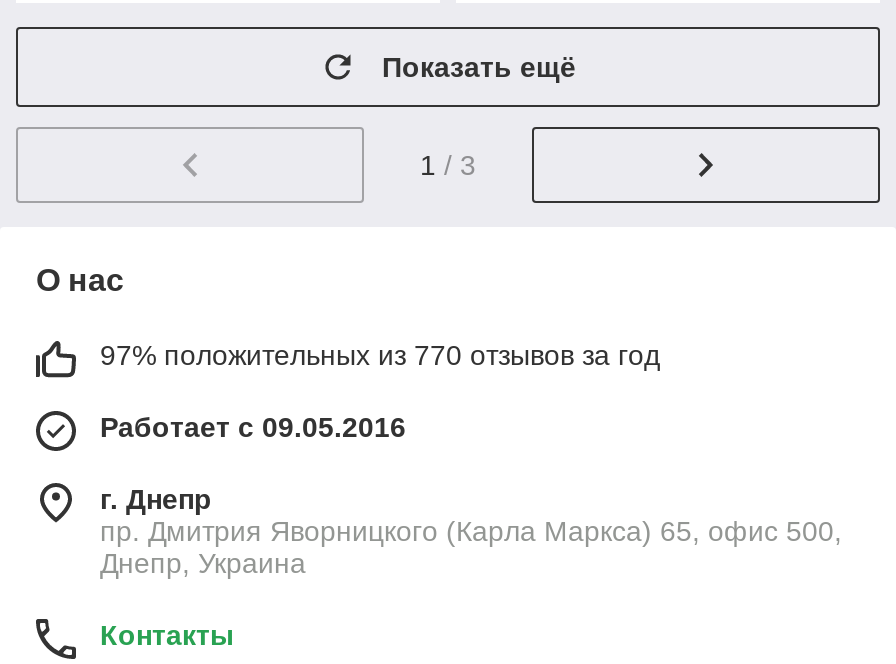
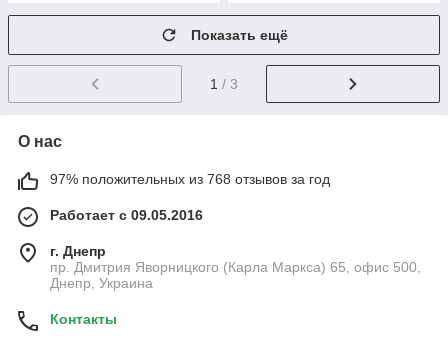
- 97% положительных из 770 отзывов за год
+ 97% положительных из 768 отзывов за год
